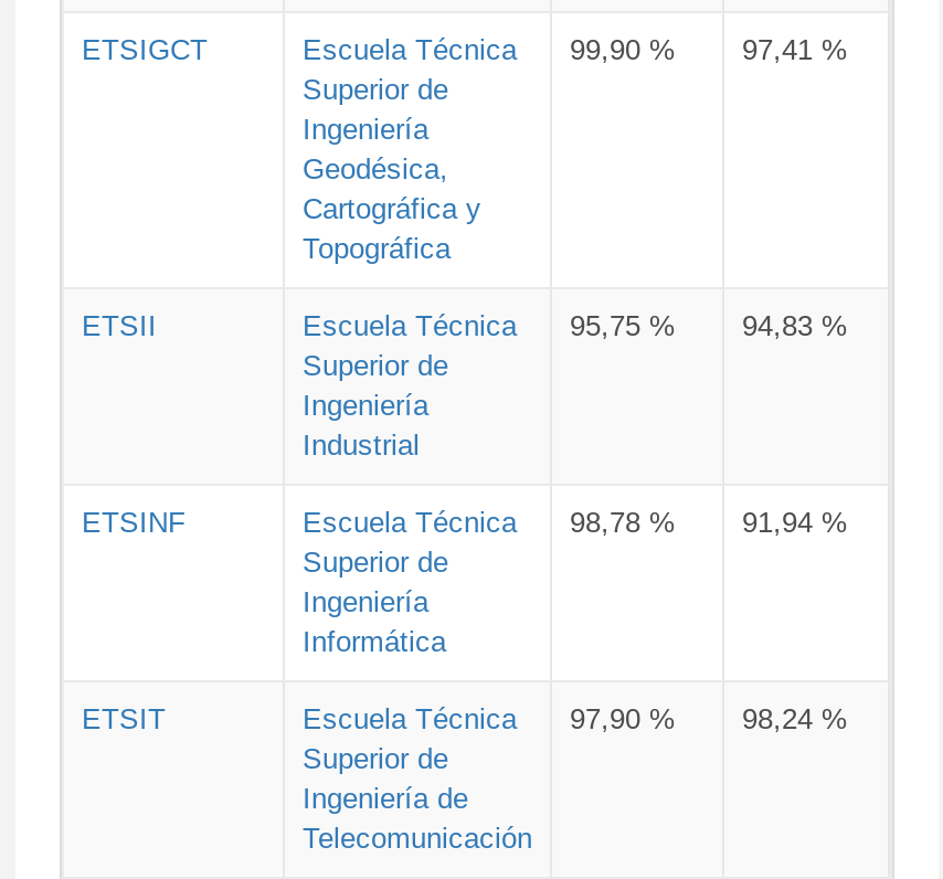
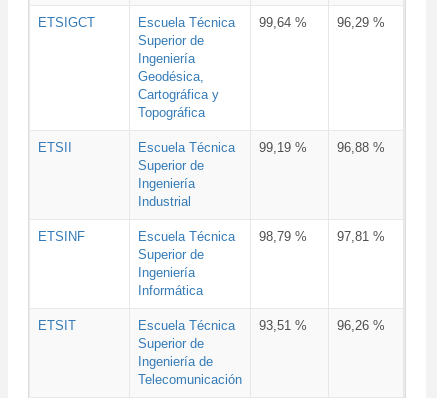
- 99,90 %
+ 99,64 %

- 97,41 %
+ 96,29 %

- 95,75 %
+ 99,19 %

- 94,83 %
+ 96,88 %

- 98,78 %
+ 98,79 %

- 91,94 %
+ 97,81 %

- 97,90 %
+ 93,51 %

- 98,24 %
+ 96,26 %
